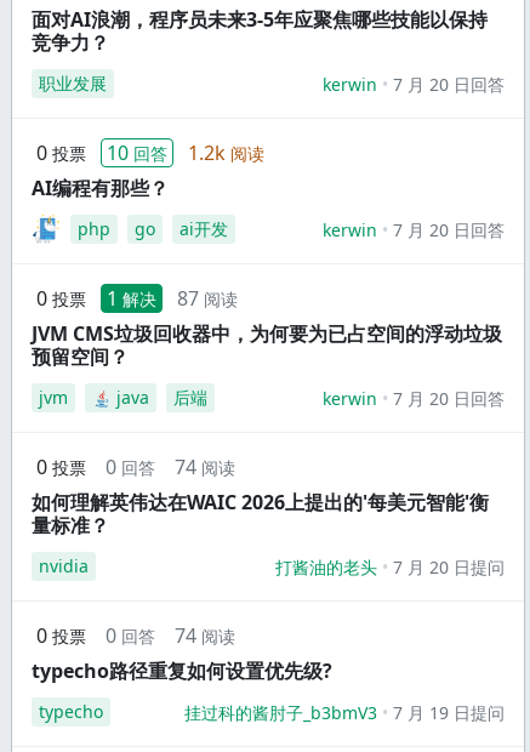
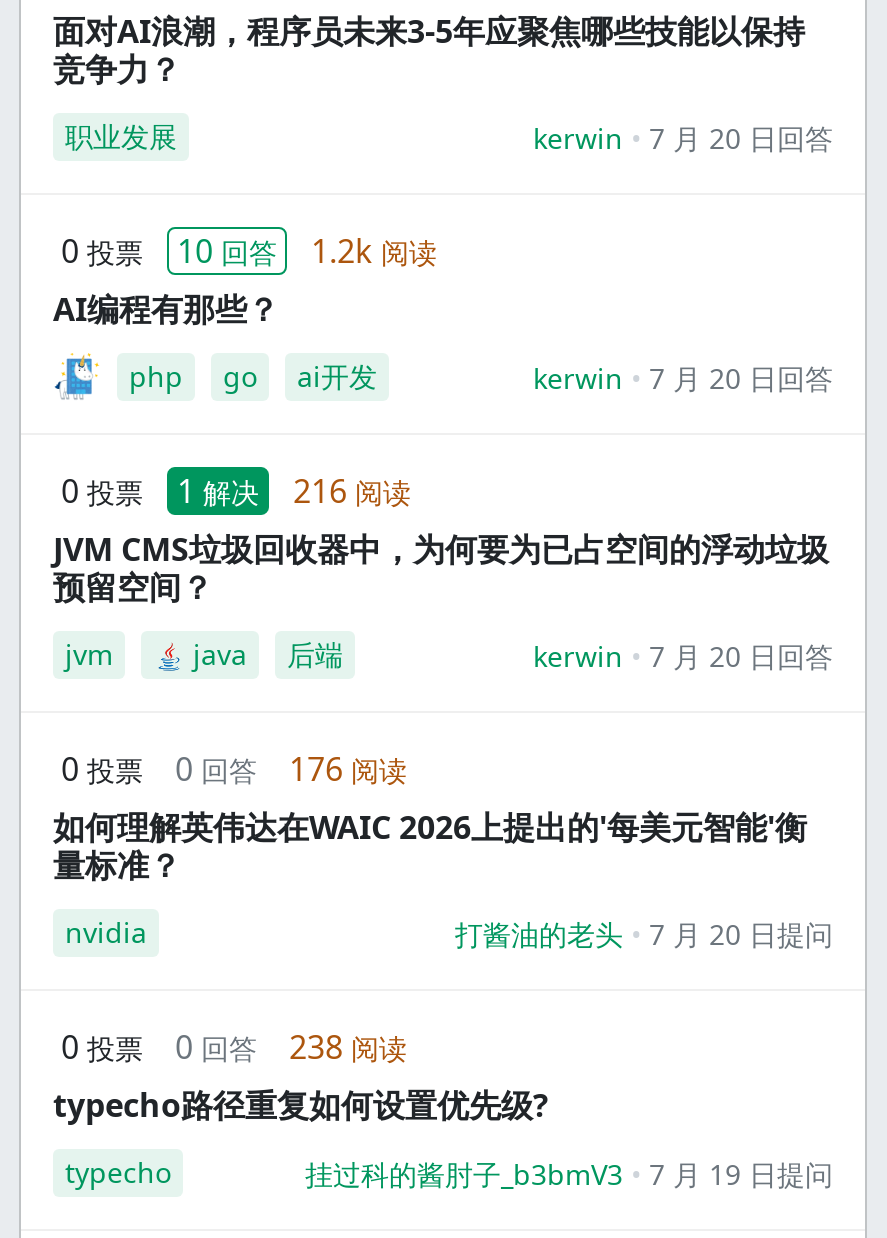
- 0 投票 1 解决 87 阅读
+ 0 投票 1 解决 216 阅读

- 0 投票 0 回答 74 阅读
+ 0 投票 0 回答 176 阅读

- 0 投票 0 回答 74 阅读
+ 0 投票 0 回答 238 阅读
